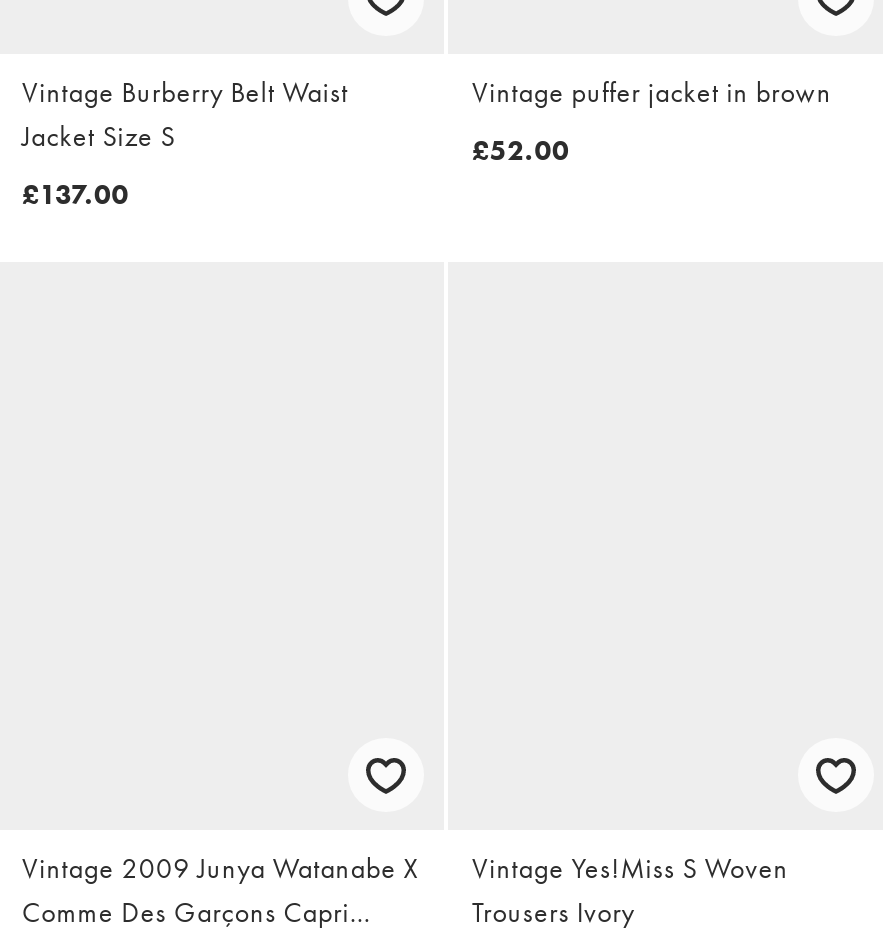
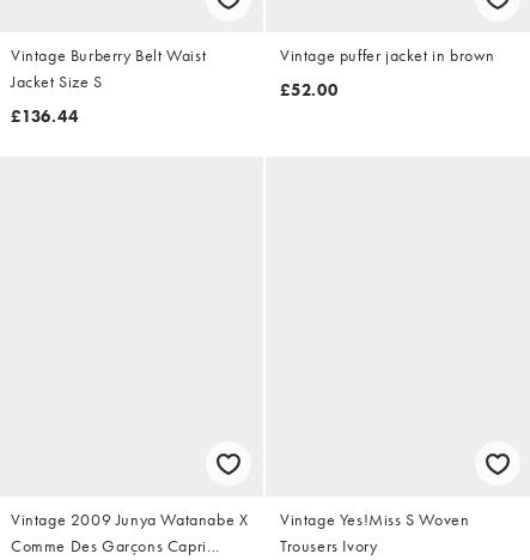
- £137.00
+ £136.44
